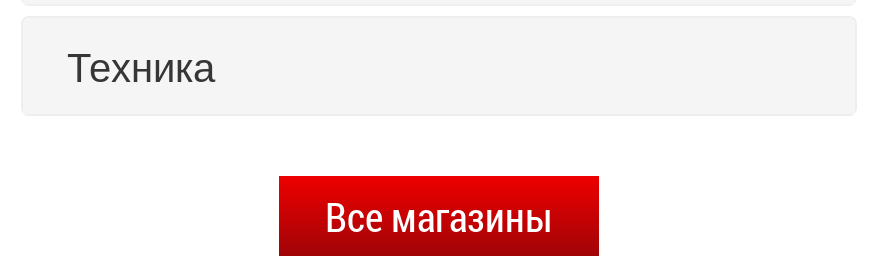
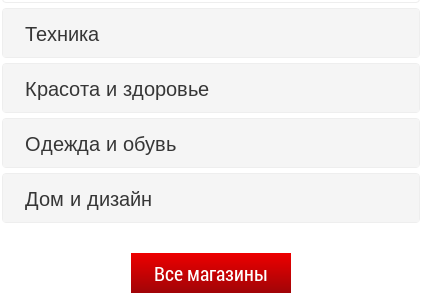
+ Красота и здоровье
+ Одежда и обувь
+ Дом и дизайн
